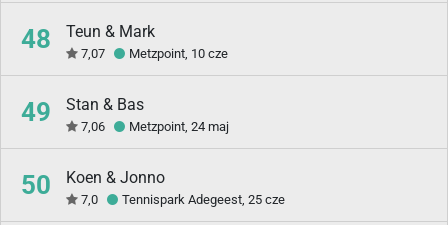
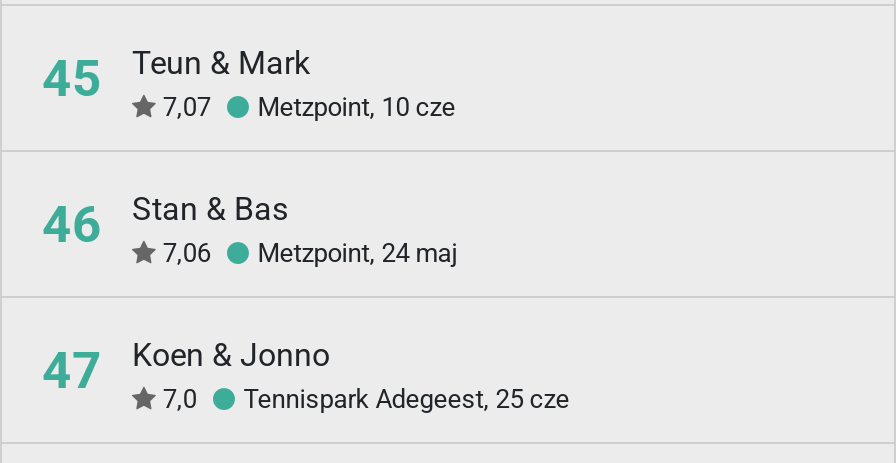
- 48 Teun & Mark
+ 45 Teun & Mark

- 49 Stan & Bas
+ 46 Stan & Bas

- 50 Koen & Jonno
+ 47 Koen & Jonno
